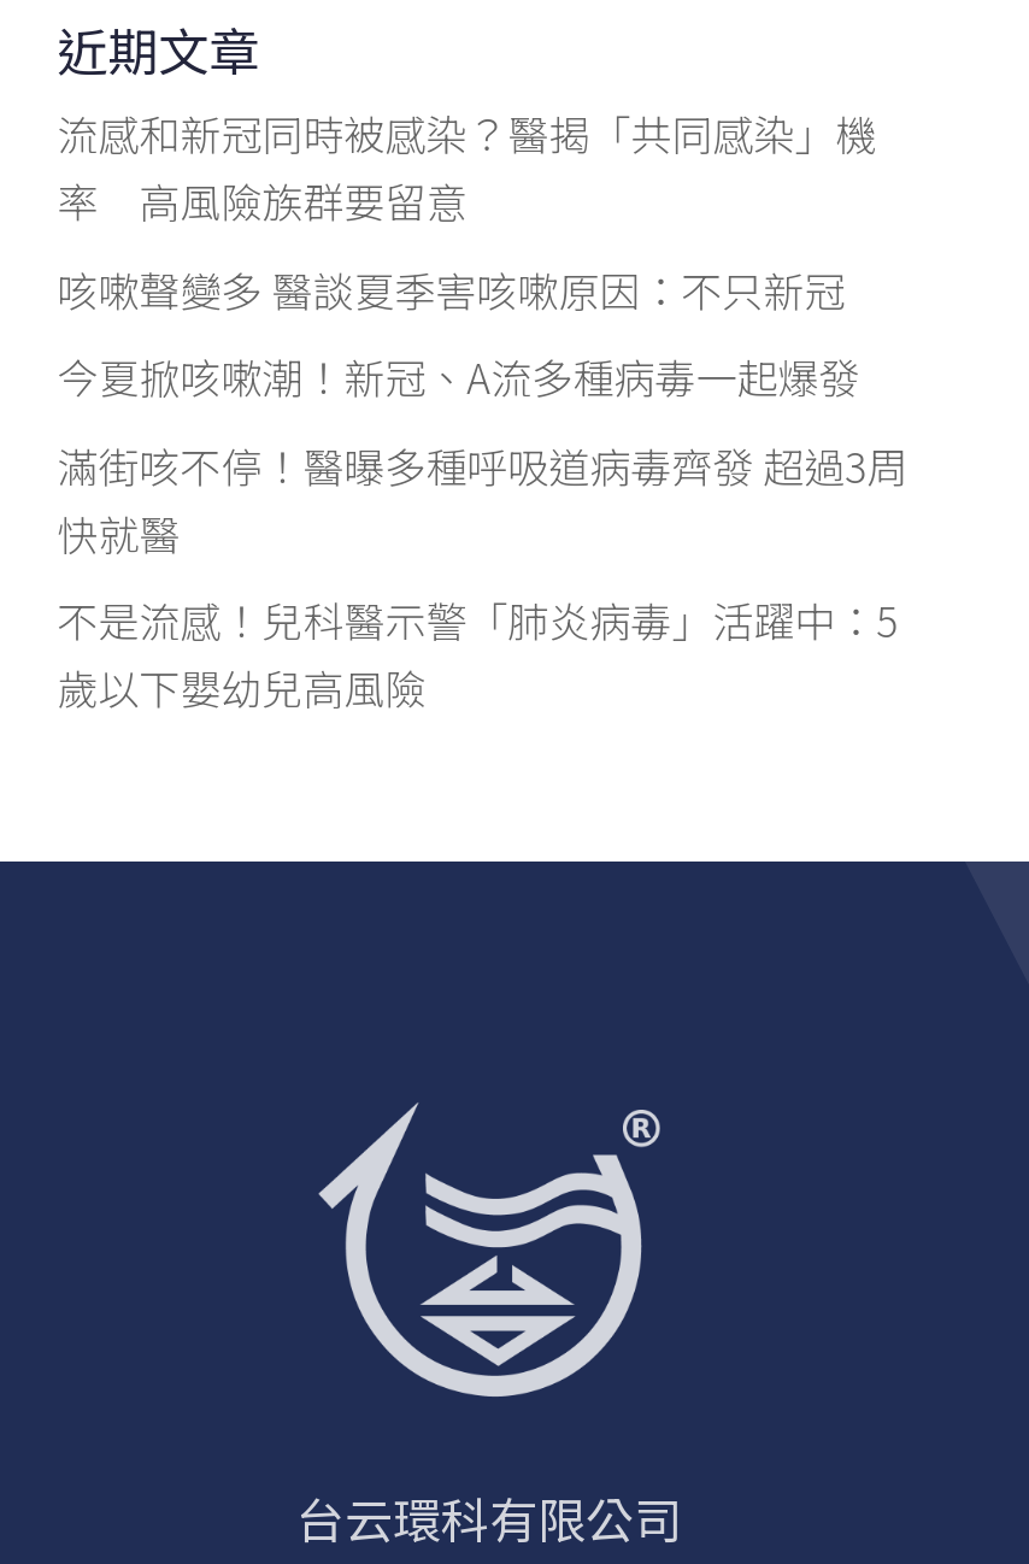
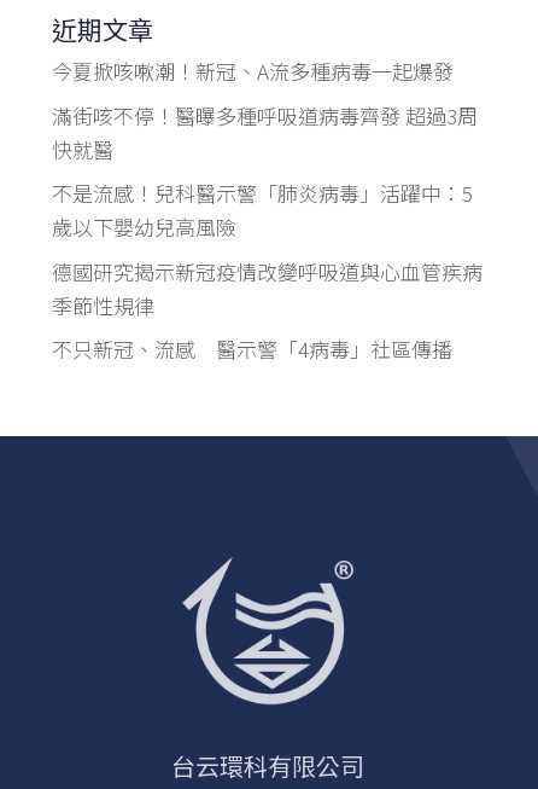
- 流感和新冠同時被感染？醫揭「共同感染」機
- 率 高風險族群要留意
- 咳嗽聲變多 醫談夏季害咳嗽原因：不只新冠

moved up: 今夏掀咳嗽潮！新冠、A流多種病毒一起爆發 | 滿街咳不停！醫曝多種呼吸道病毒齊發 超過3周 | 快就醫 | 不是流感！兒科醫示警「肺炎病毒」活躍中：5 | 歲以下嬰幼兒高風險

+ 德國研究揭示新冠疫情改變呼吸道與心血管疾病
+ 季節性規律
+ 不只新冠、流感 醫示警「4病毒」社區傳播
